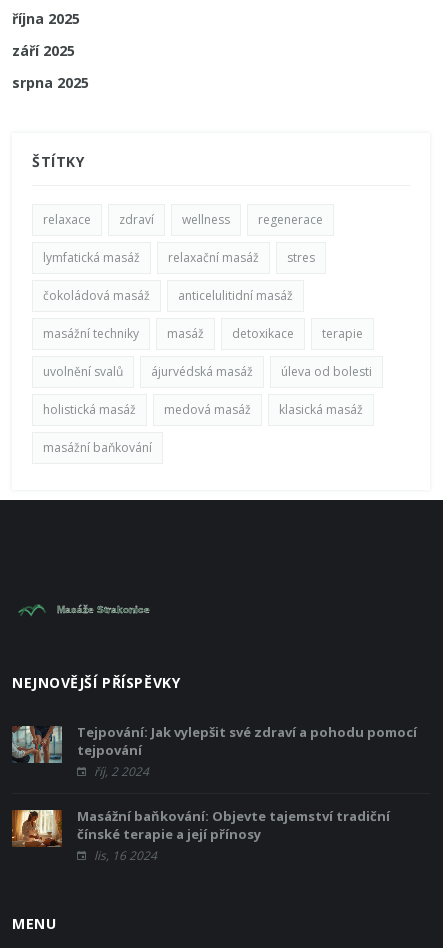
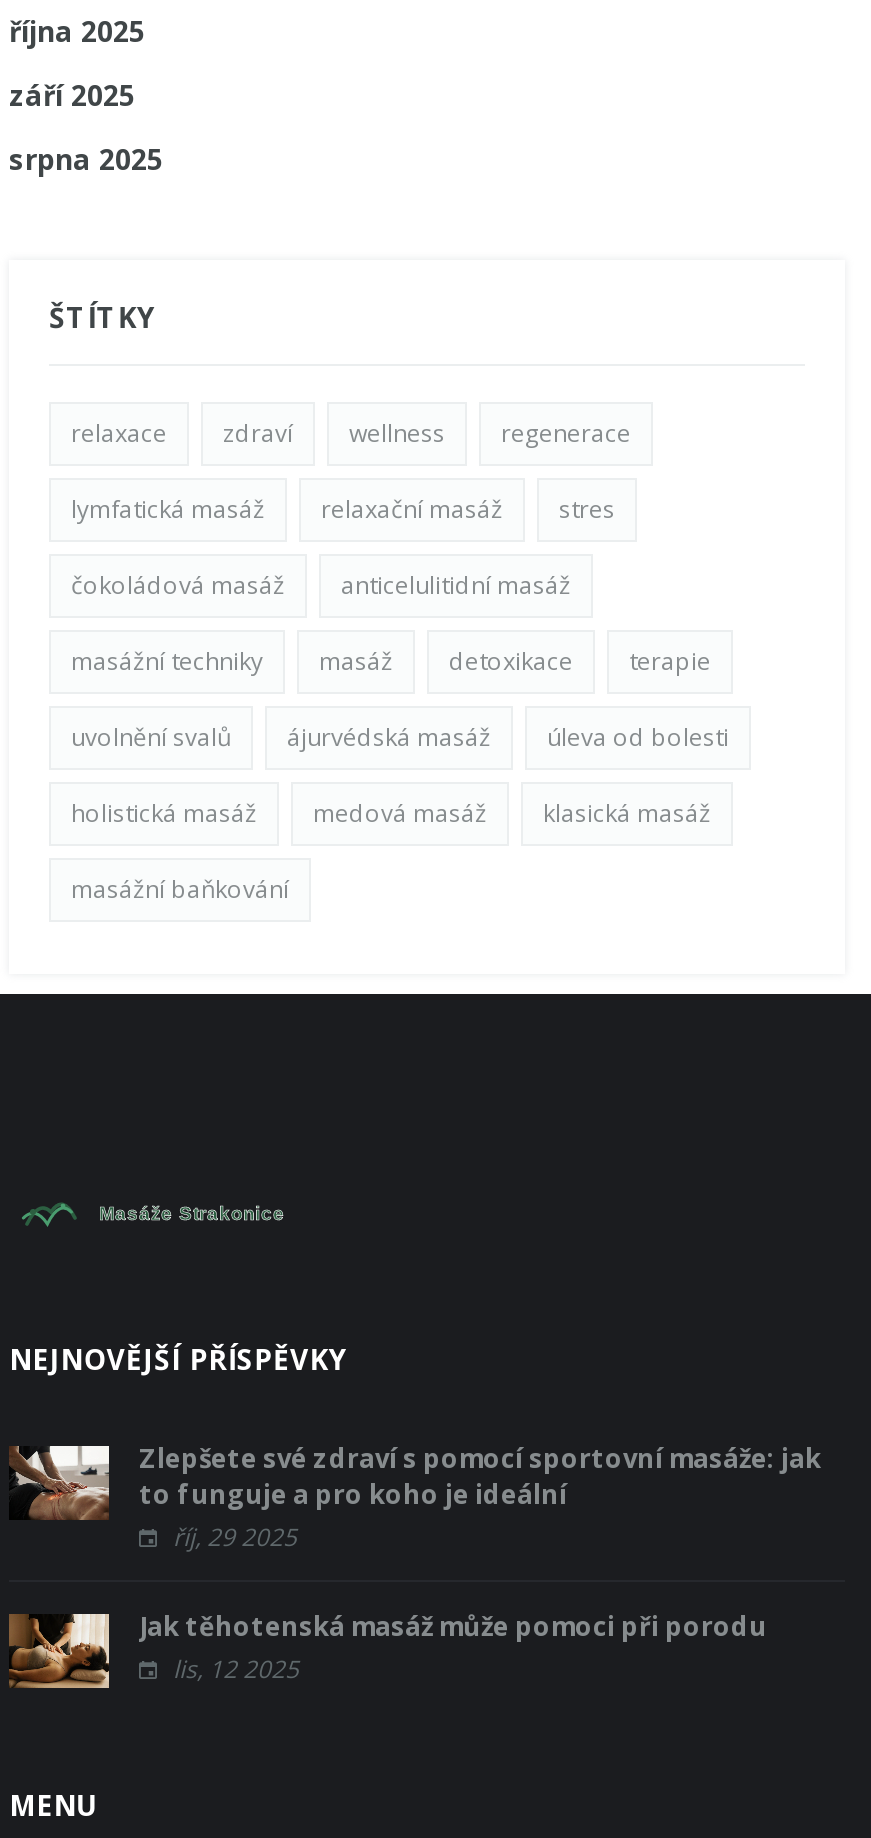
- [image]
- Tejpování: Jak vylepšit své zdraví a pohodu pomocí
- tejpování
- říj, 2 2024
+ [image]
+ Zlepšete své zdraví s pomocí sportovní masáže: jak
+ to funguje a pro koho je ideální
+ říj, 29 2025

- [image]
- Masážní baňkování: Objevte tajemství tradiční
- čínské terapie a její přínosy
- lis, 16 2024
+ [image]
+ Jak těhotenská masáž může pomoci při porodu
+ lis, 12 2025
